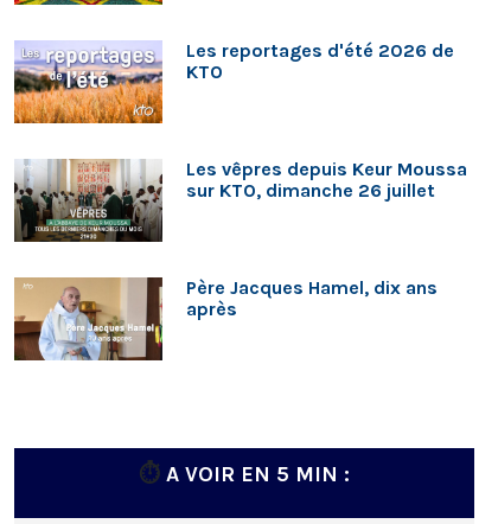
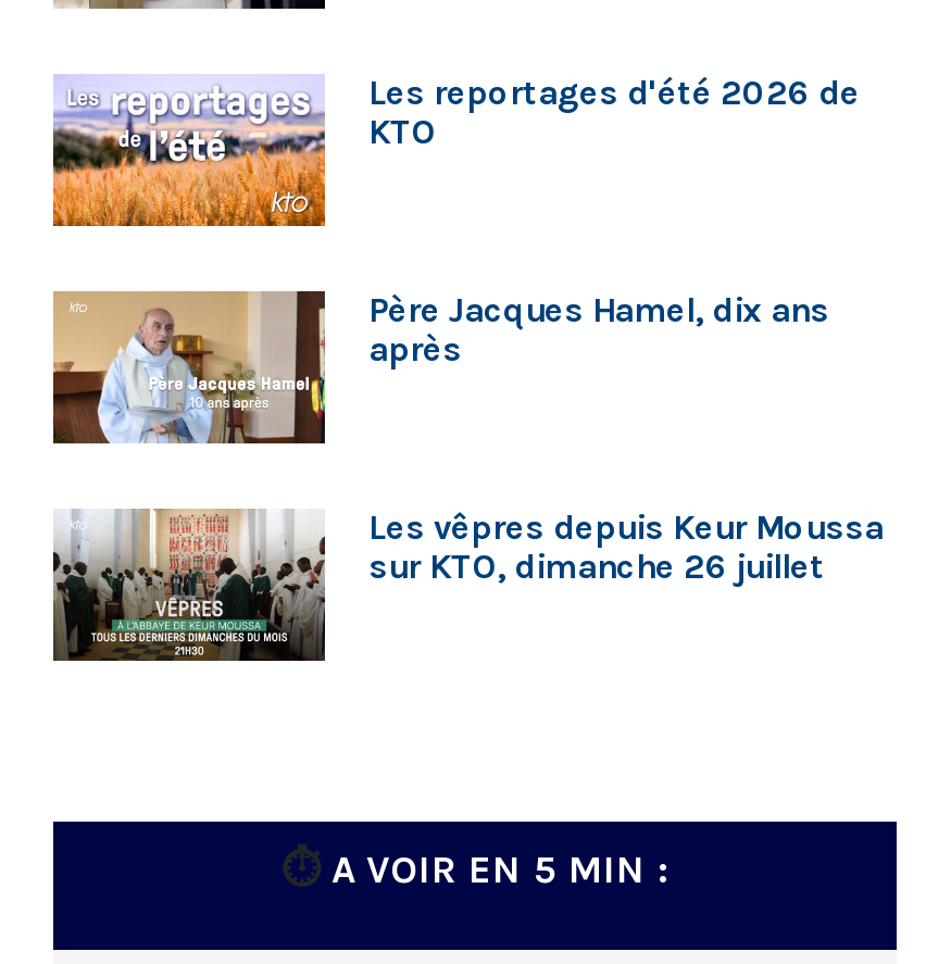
moved down: [image] | Les vêpres depuis Keur Moussa | sur KTO, dimanche 26 juillet

moved up: [image] | Père Jacques Hamel, dix ans | après
